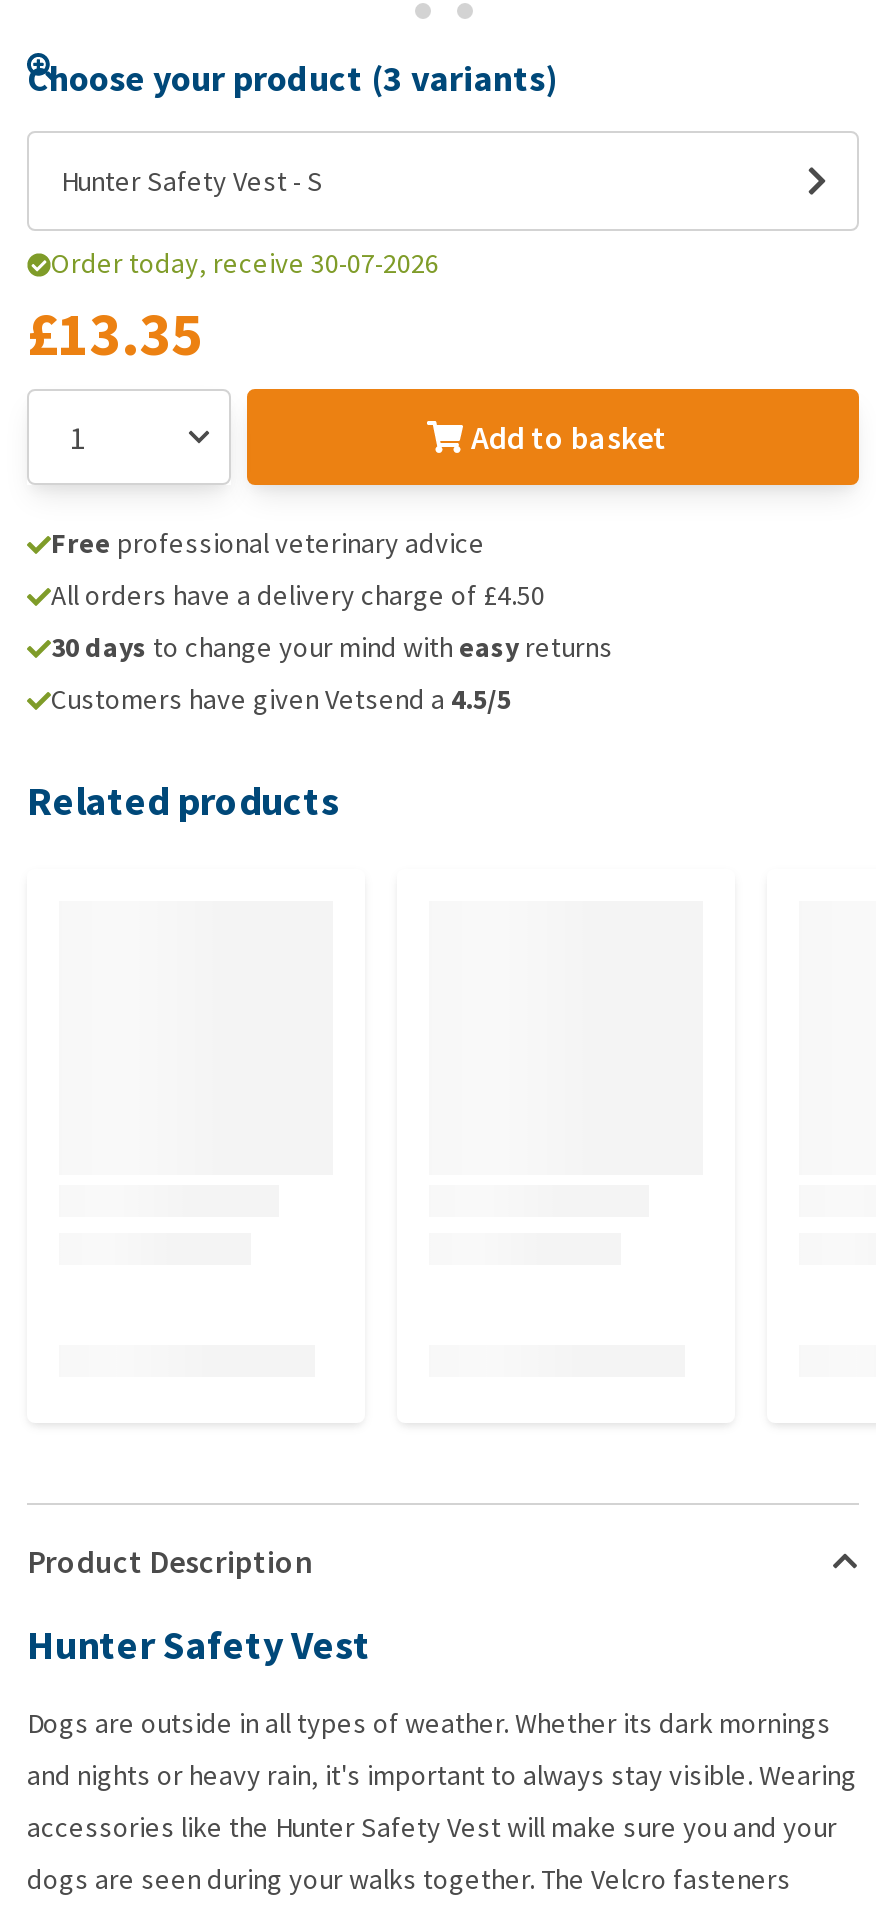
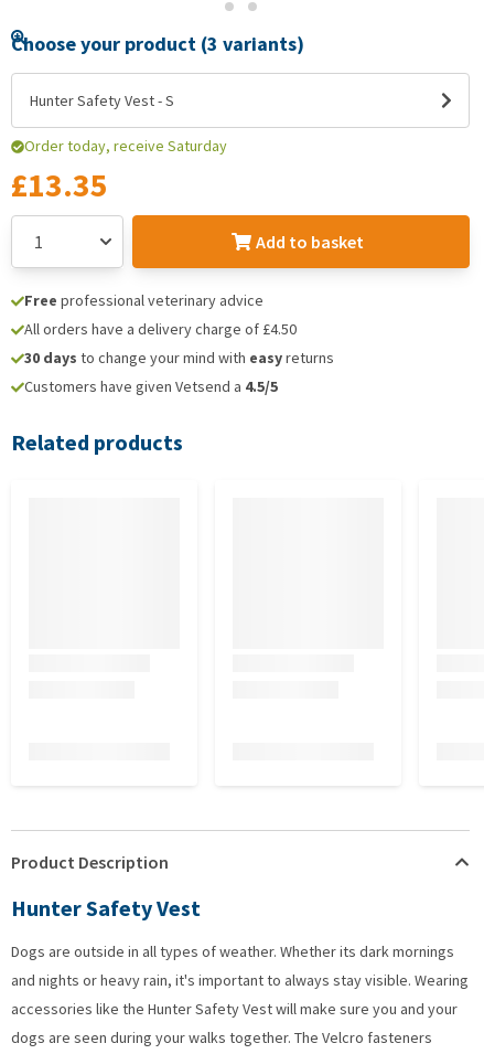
- Order today, receive 30-07-2026
+ Order today, receive Saturday
